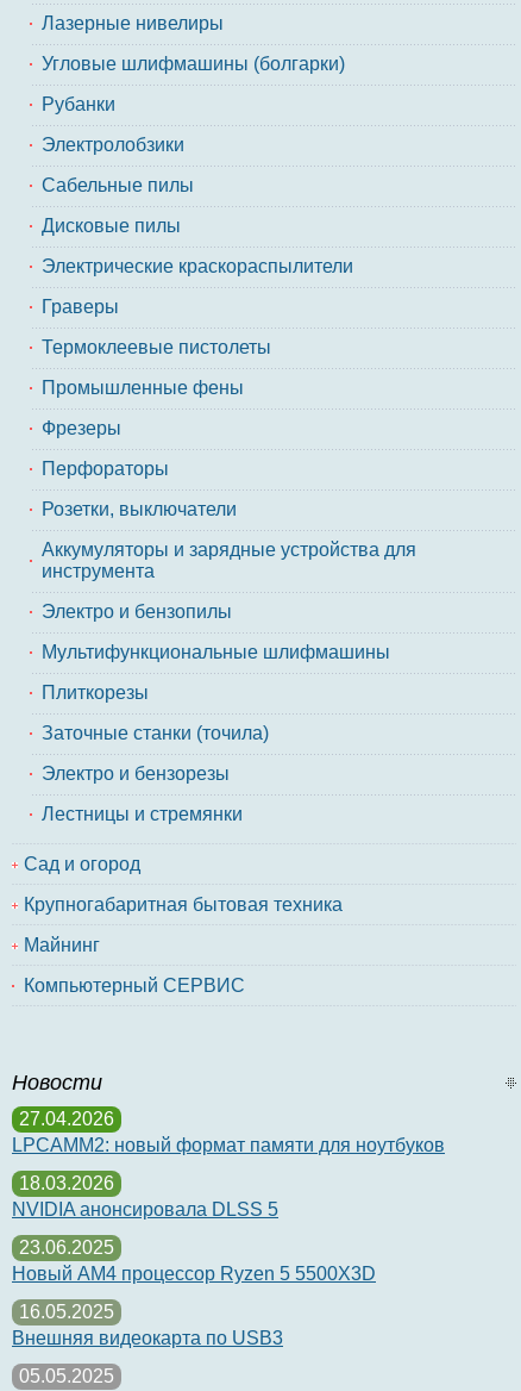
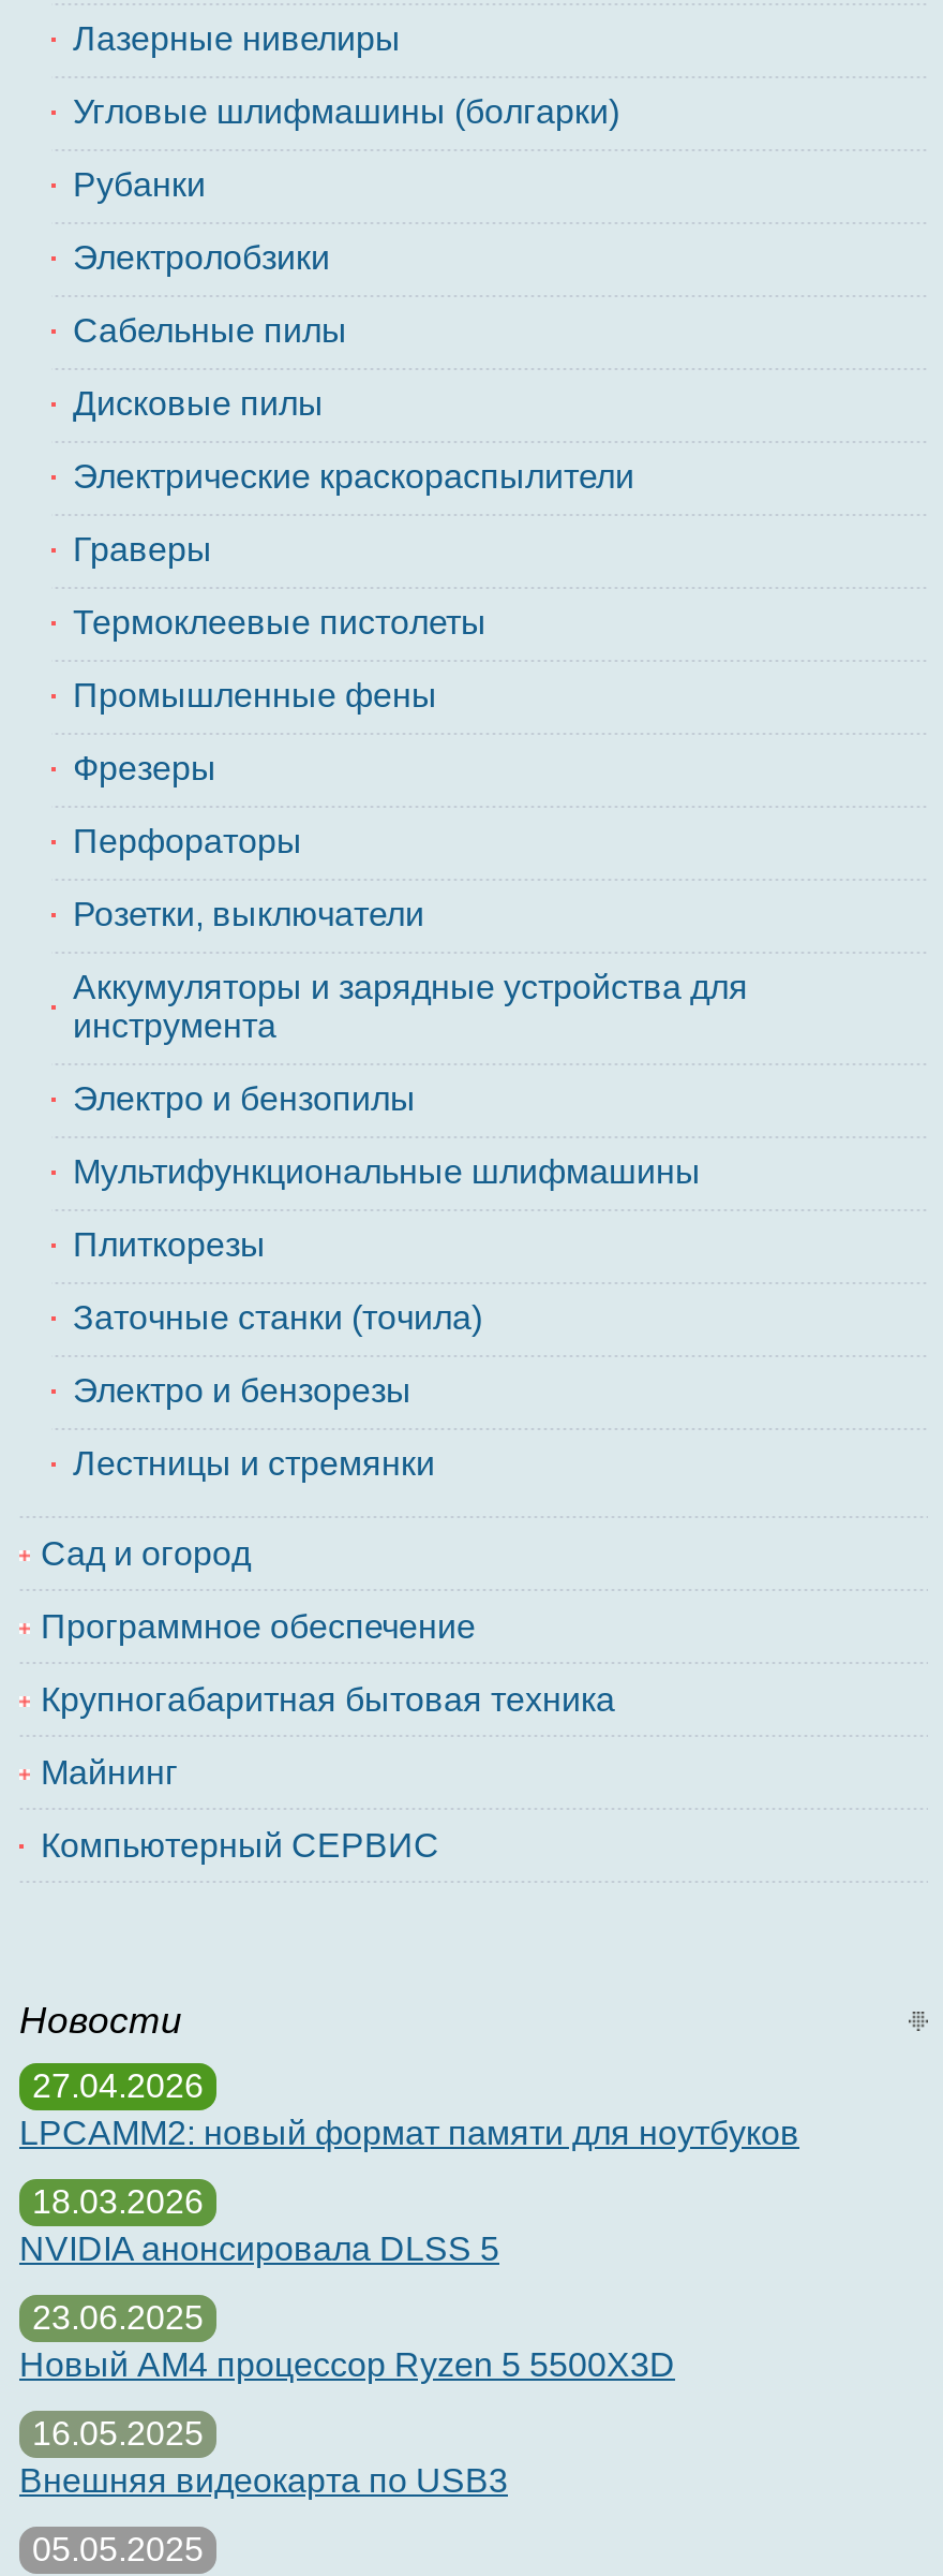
+ Программное обеспечение
